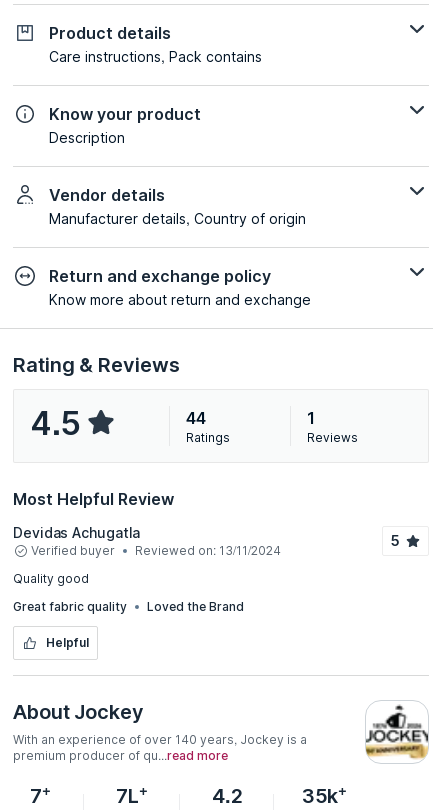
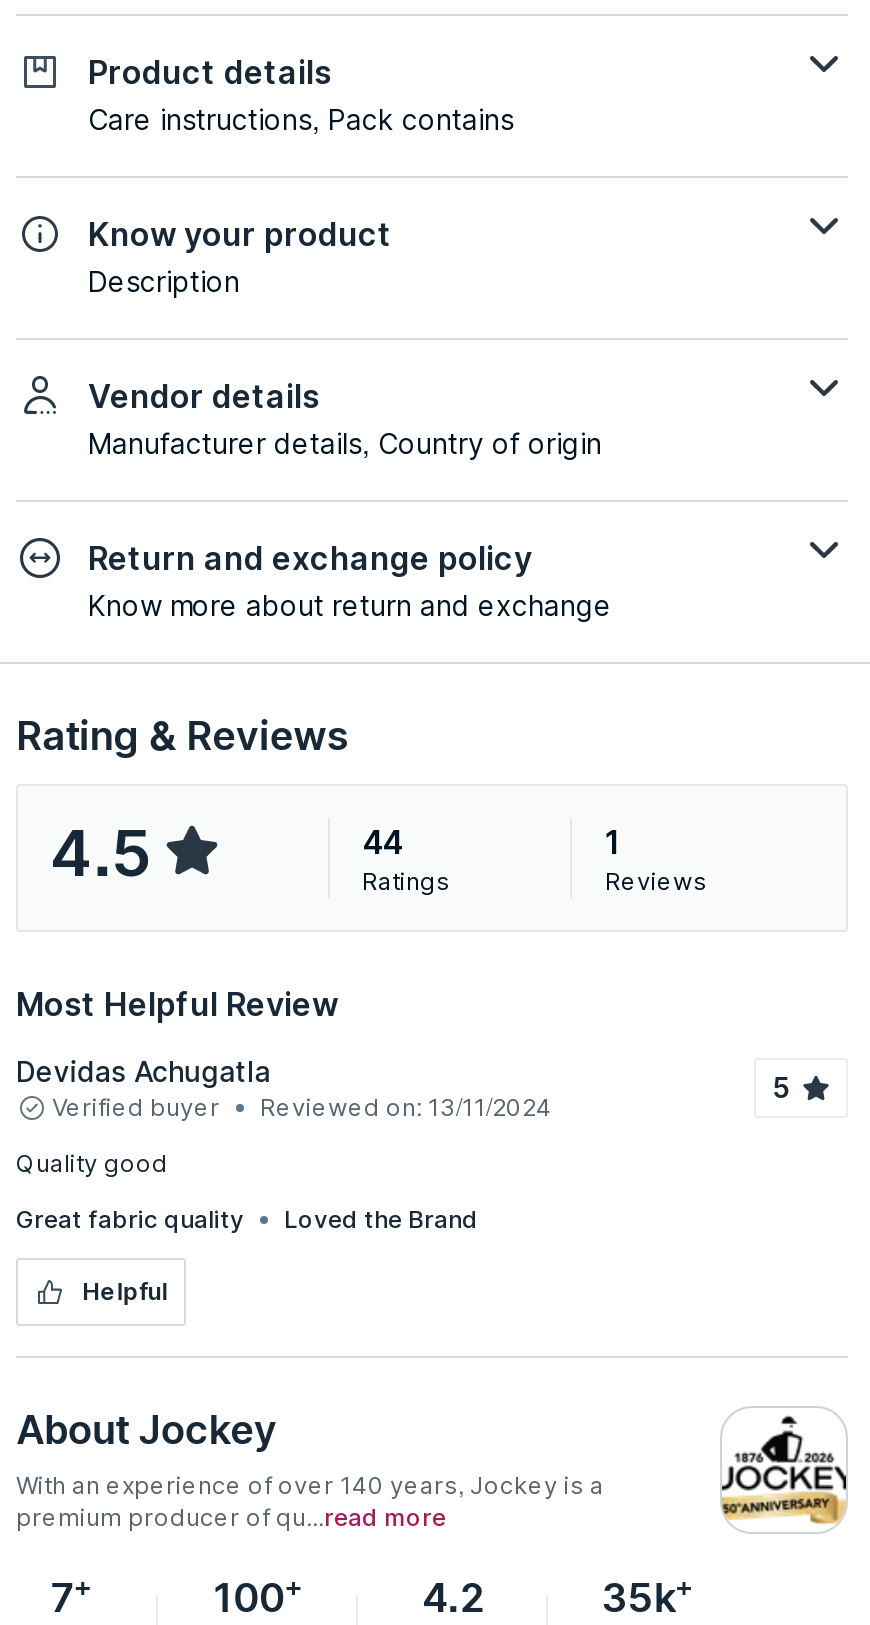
- 7L+
+ 100+
